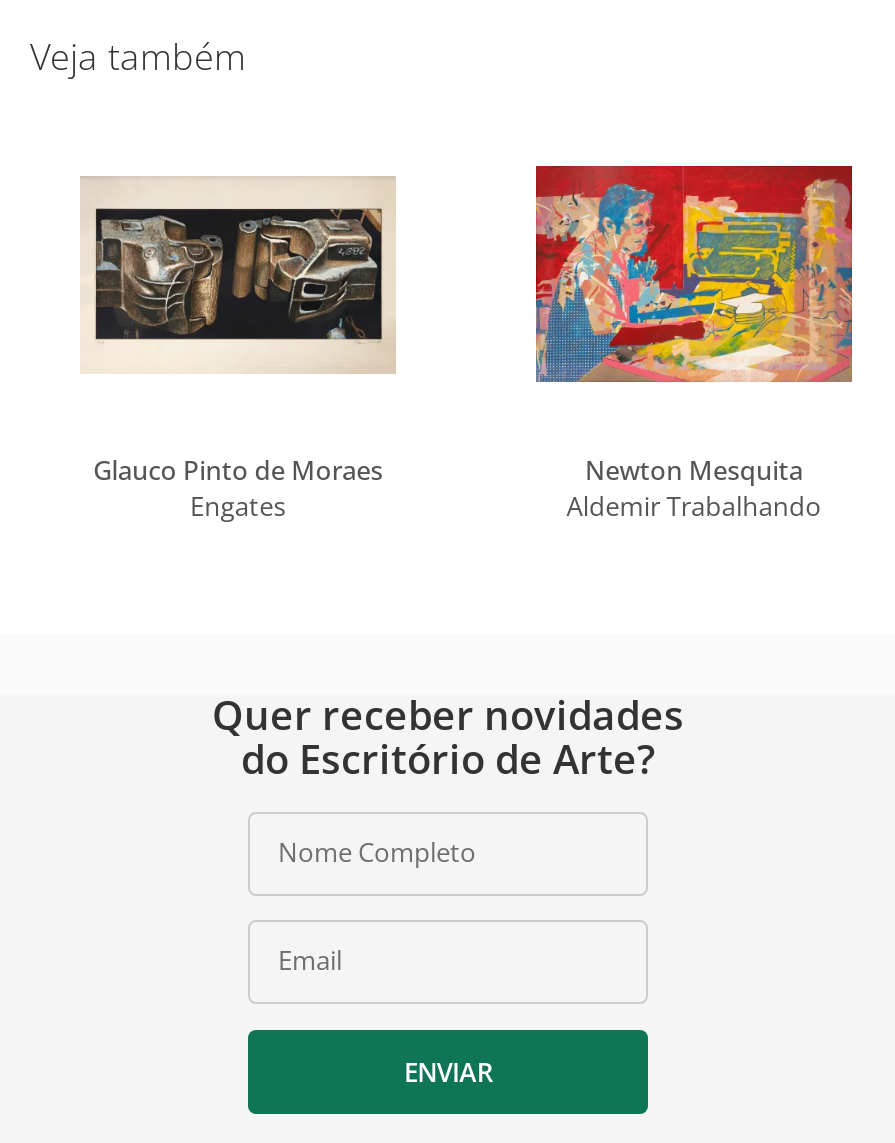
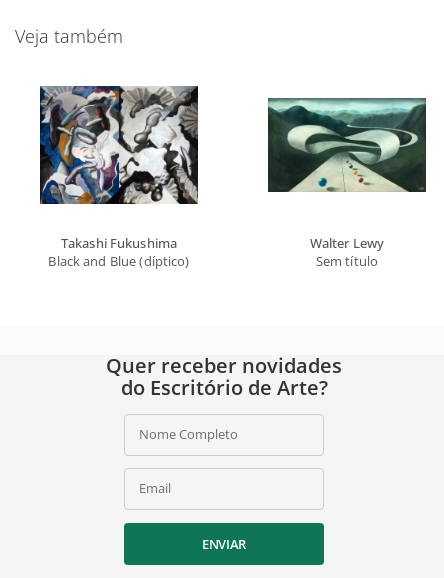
- [image]
- Glauco Pinto de Moraes
- Engates
+ [image]
+ Takashi Fukushima
+ Black and Blue (díptico)

- [image]
- Newton Mesquita
- Aldemir Trabalhando
+ [image]
+ Walter Lewy
+ Sem título
